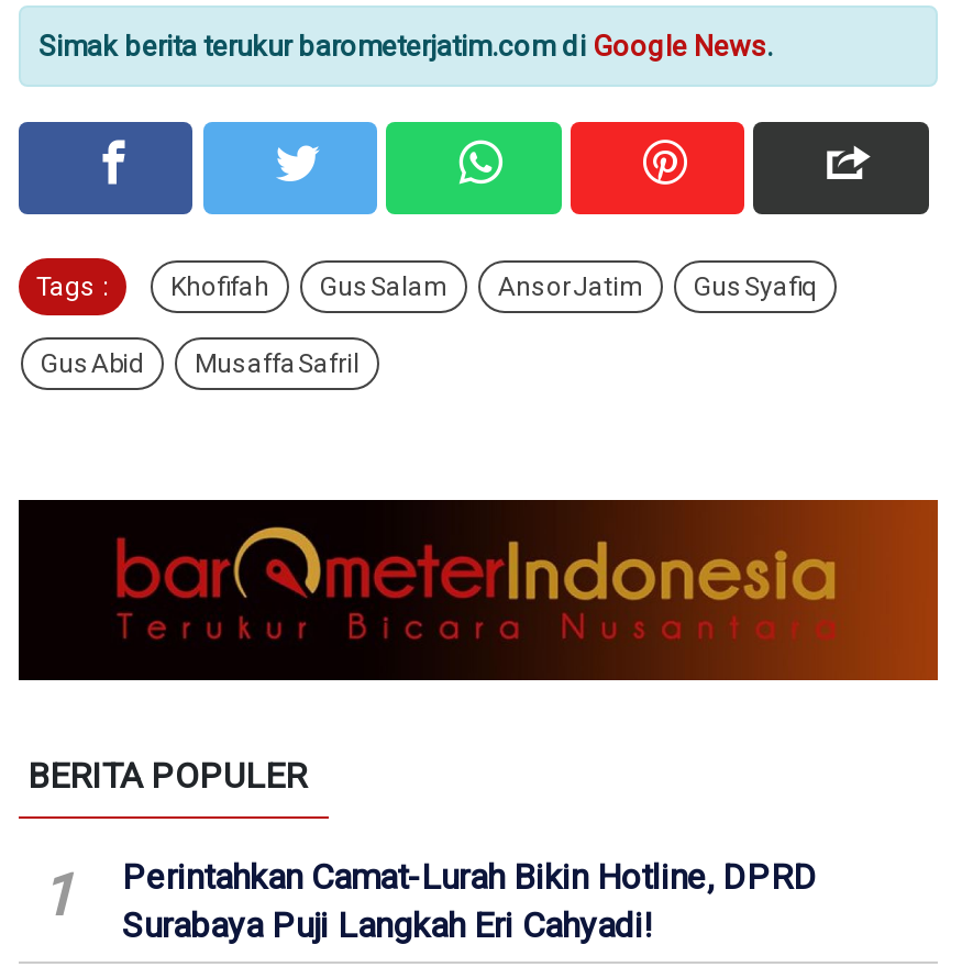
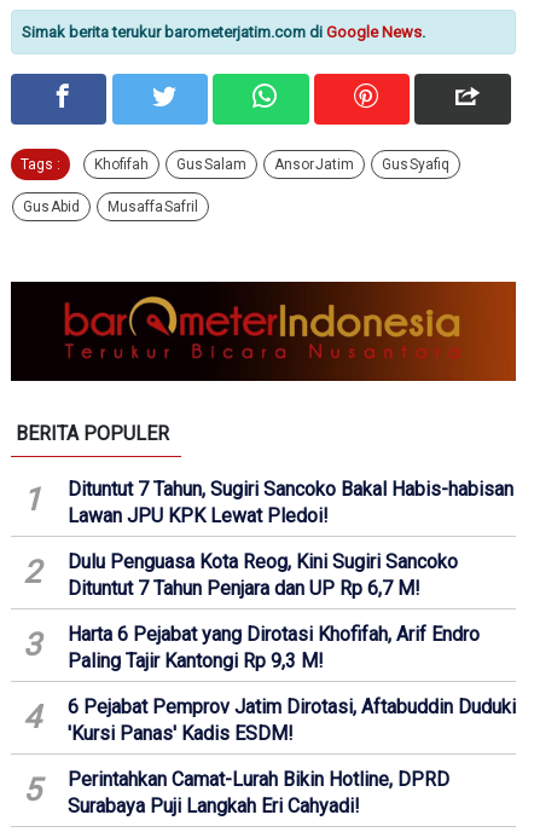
+ Dituntut 7 Tahun, Sugiri Sancoko Bakal Habis-habisan
+ Lawan JPU KPK Lewat Pledoi!
+ 2
+ Dulu Penguasa Kota Reog, Kini Sugiri Sancoko
+ Dituntut 7 Tahun Penjara dan UP Rp 6,7 M!
+ 3
+ Harta 6 Pejabat yang Dirotasi Khofifah, Arif Endro
+ Paling Tajir Kantongi Rp 9,3 M!
+ 4
+ 6 Pejabat Pemprov Jatim Dirotasi, Aftabuddin Duduki
+ 'Kursi Panas' Kadis ESDM!
+ 5
